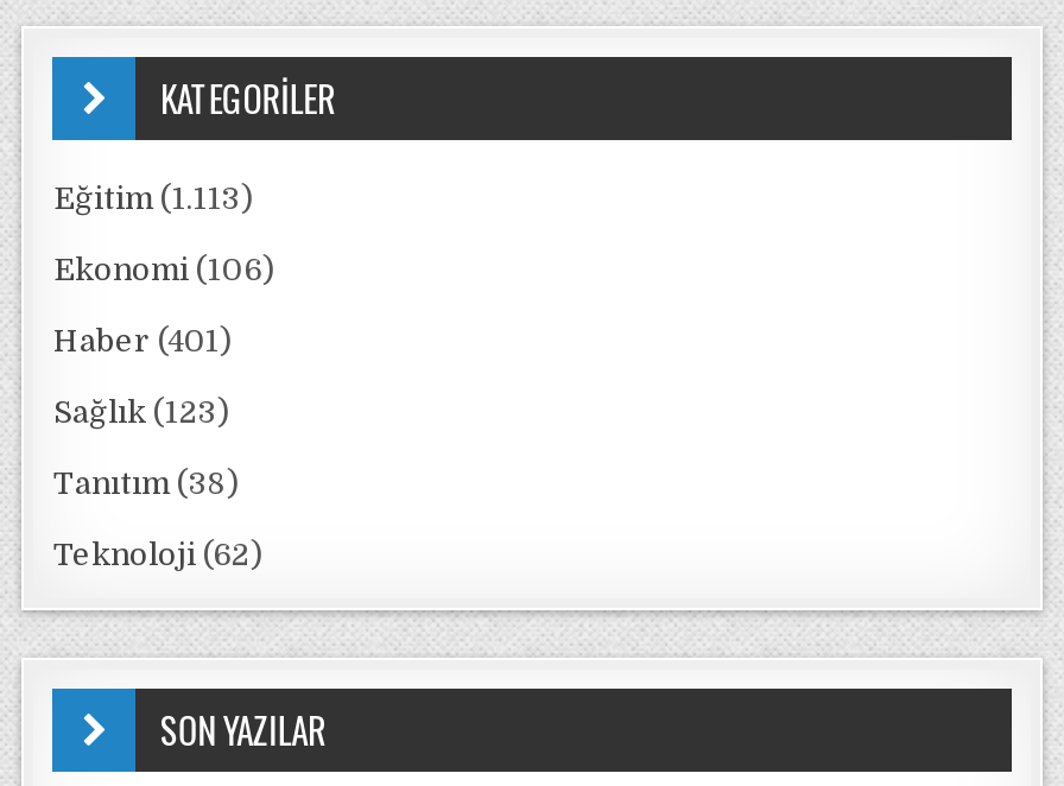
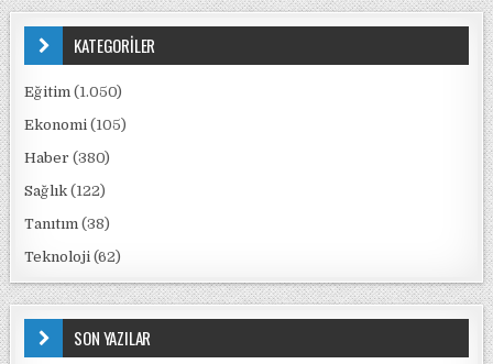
- Eğitim (1.113)
+ Eğitim (1.050)

- Ekonomi (106)
+ Ekonomi (105)

- Haber (401)
+ Haber (380)

- Sağlık (123)
+ Sağlık (122)
